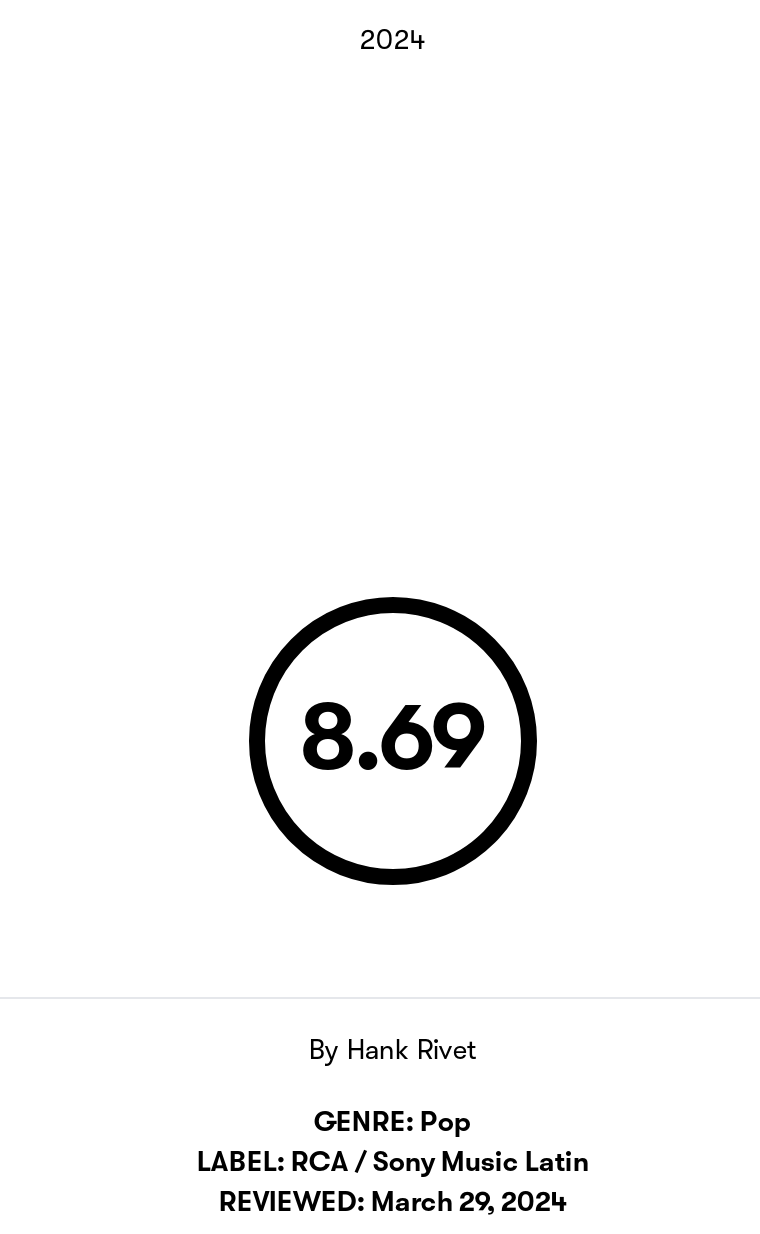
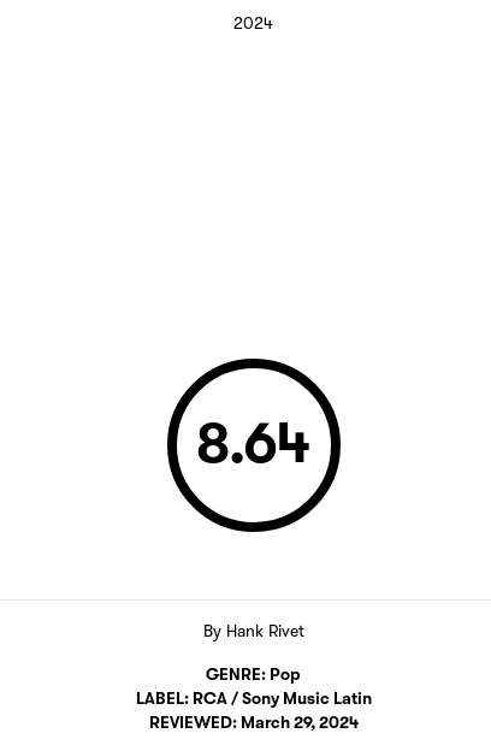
- 8.69
+ 8.64
